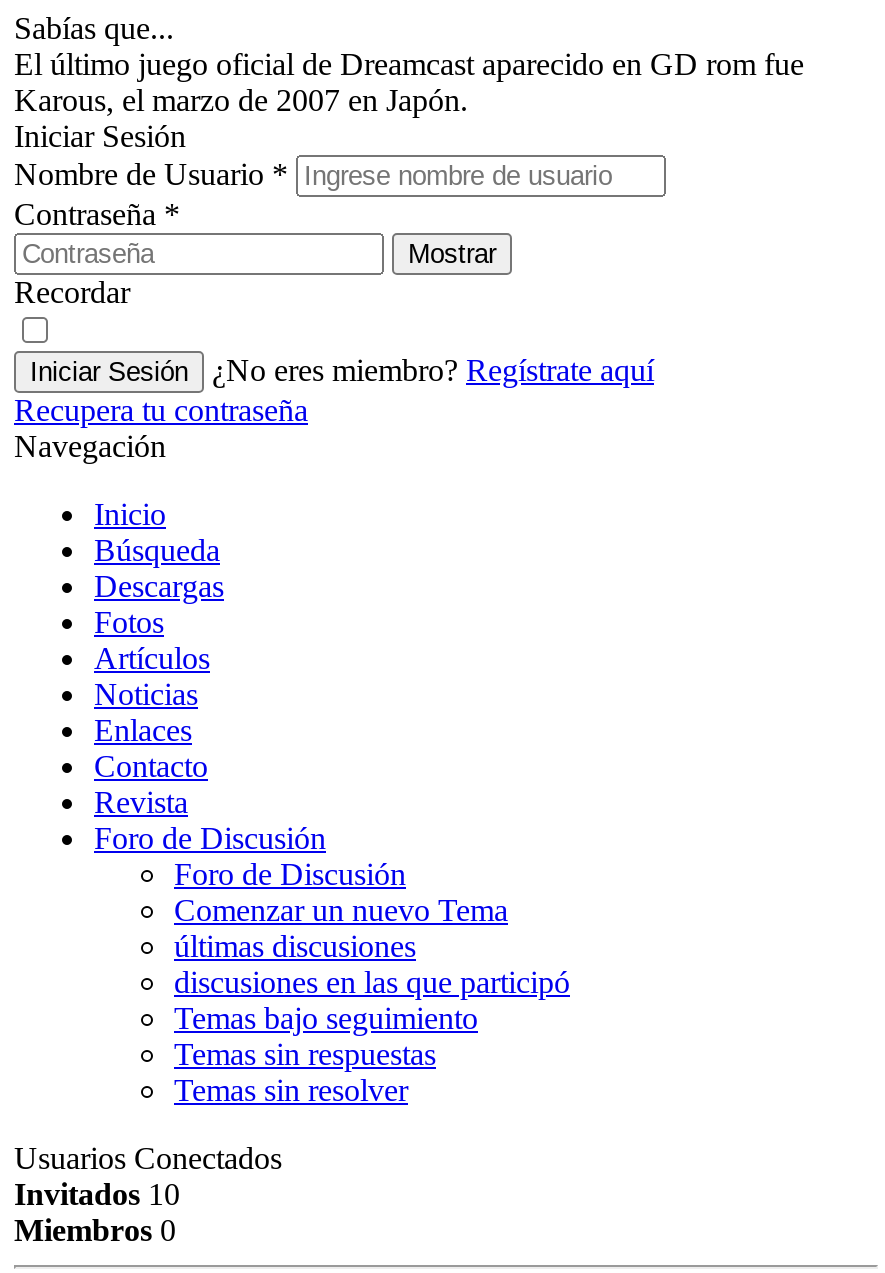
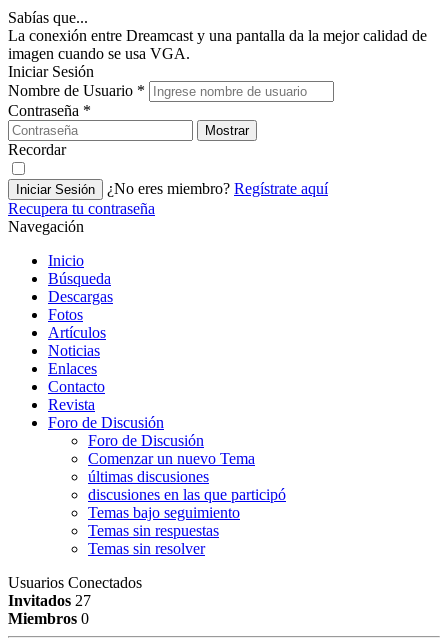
- El último juego oficial de Dreamcast aparecido en GD rom fue
- Karous, el marzo de 2007 en Japón.
+ La conexión entre Dreamcast y una pantalla da la mejor calidad de
+ imagen cuando se usa VGA.

- Invitados 10
+ Invitados 27
